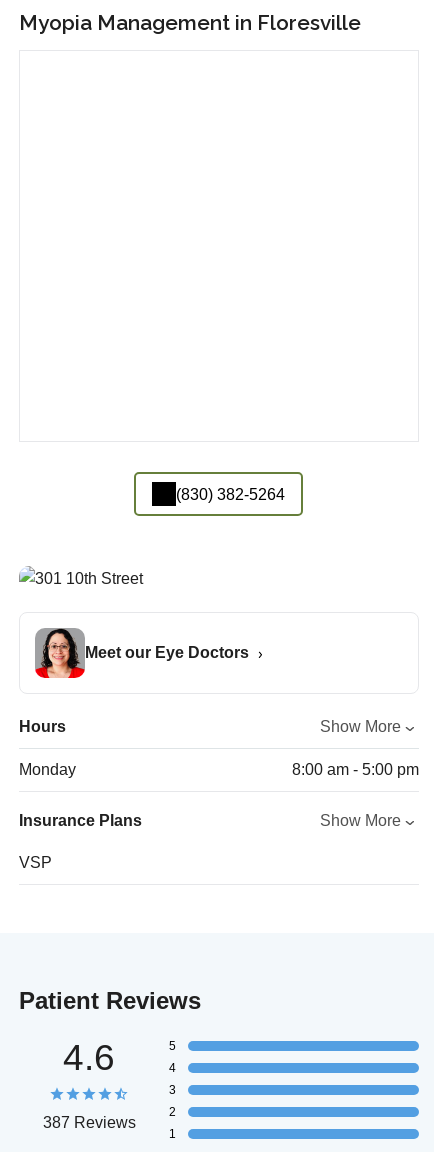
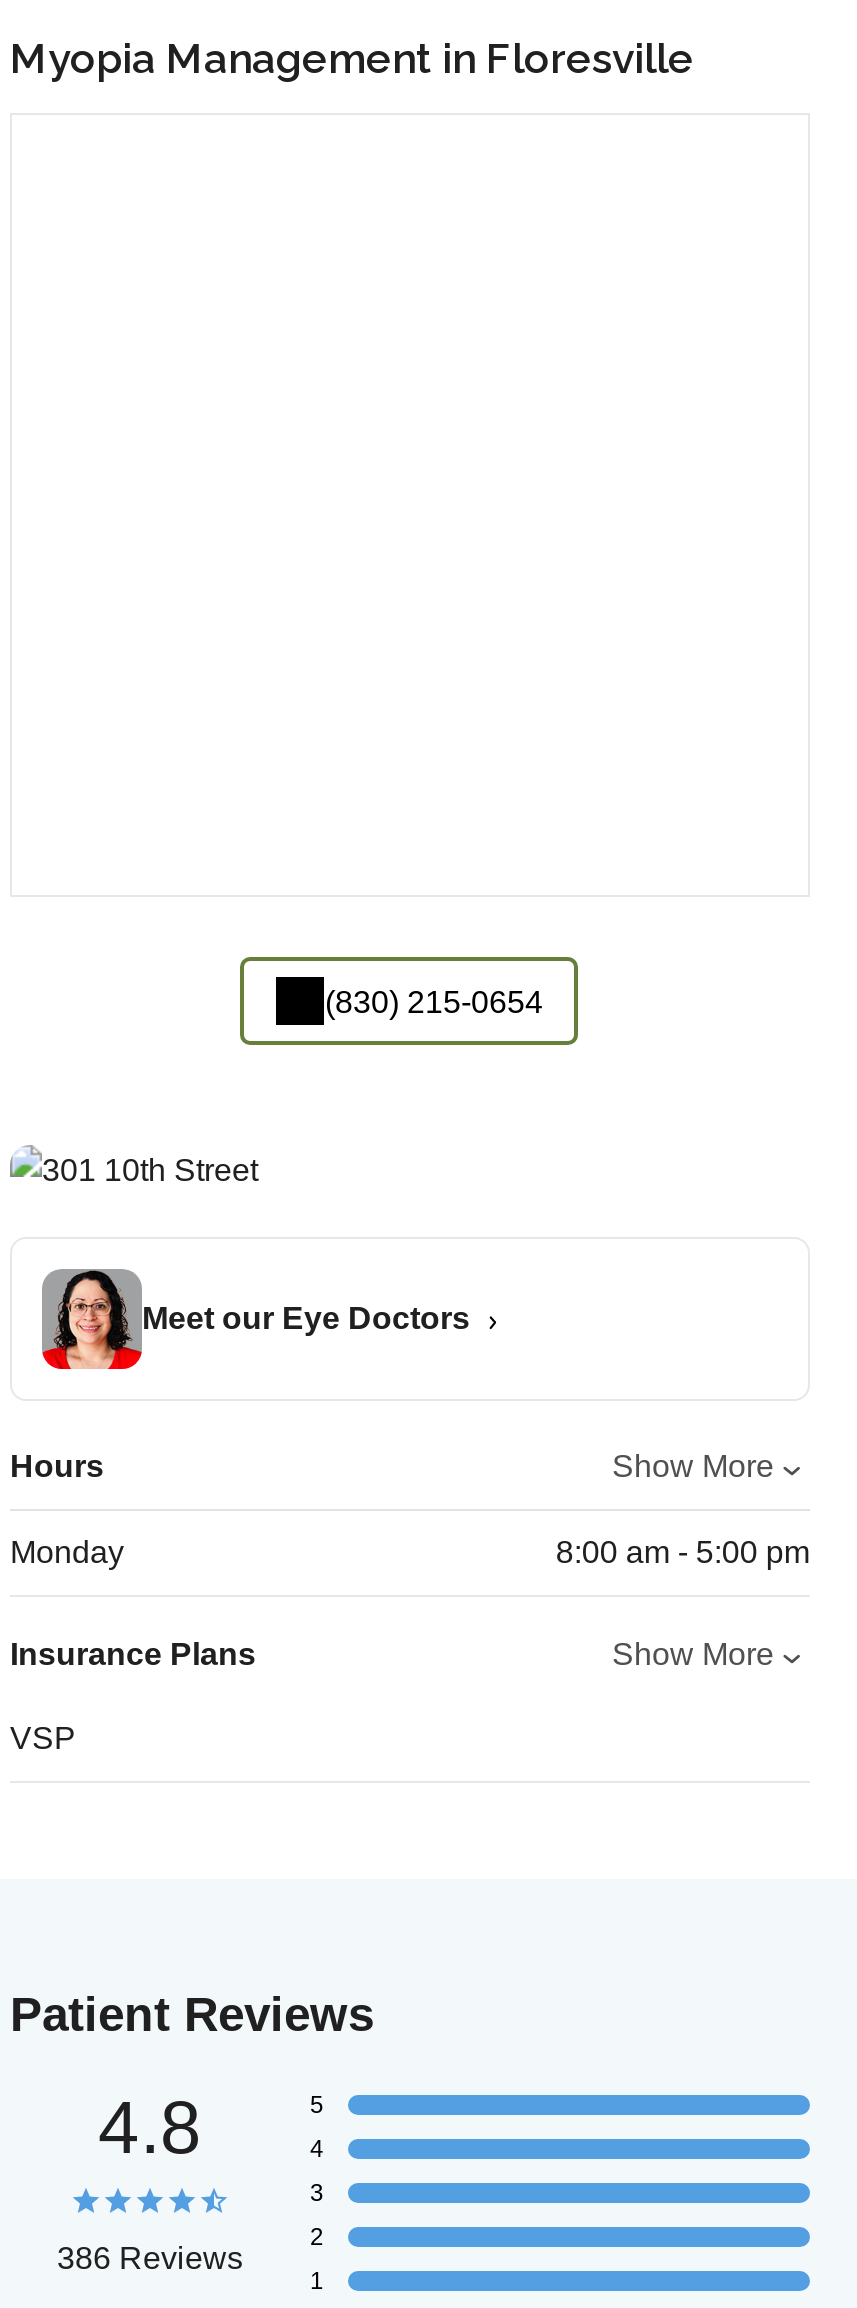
- (830) 382-5264
+ (830) 215-0654

- 4.6
+ 4.8

- 387 Reviews
+ 386 Reviews
